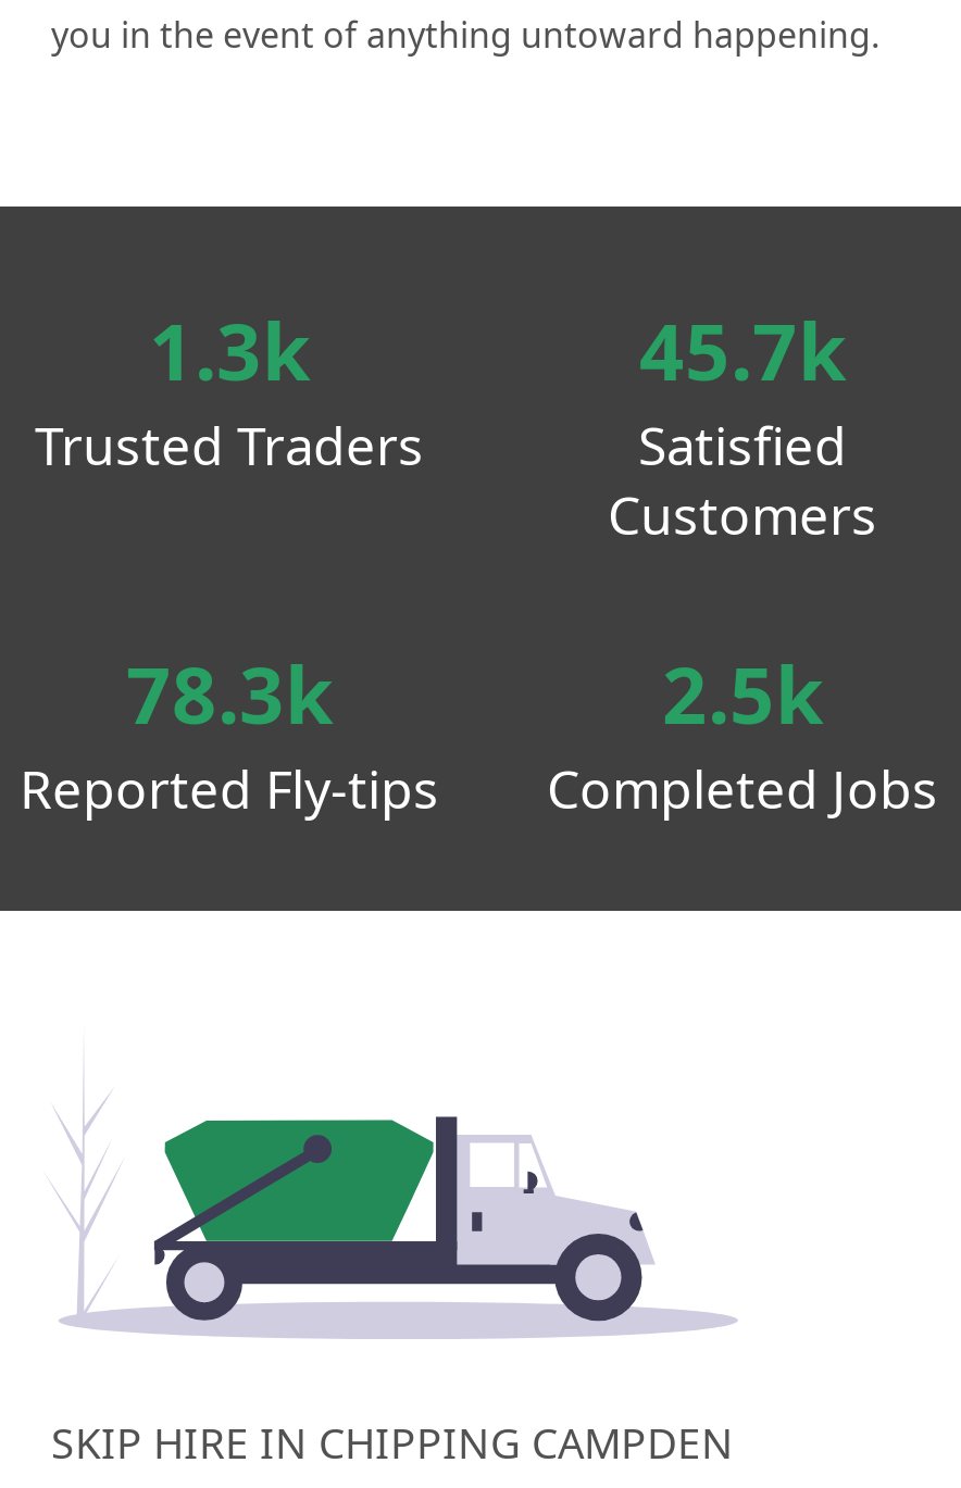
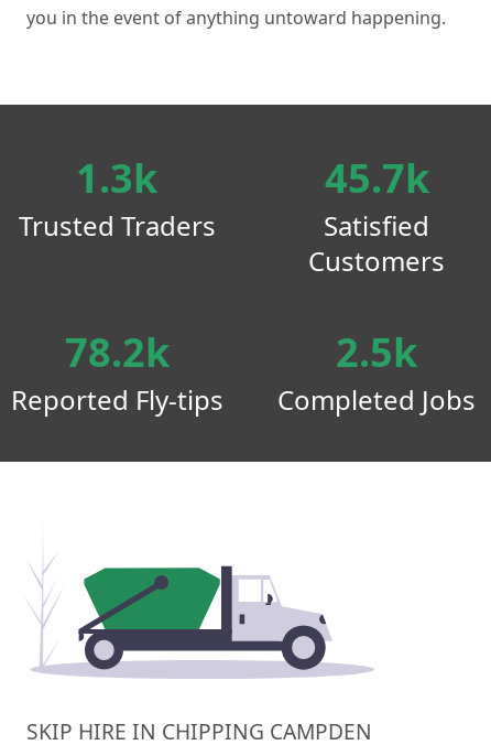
- 78.3k
+ 78.2k
